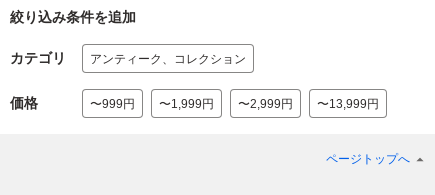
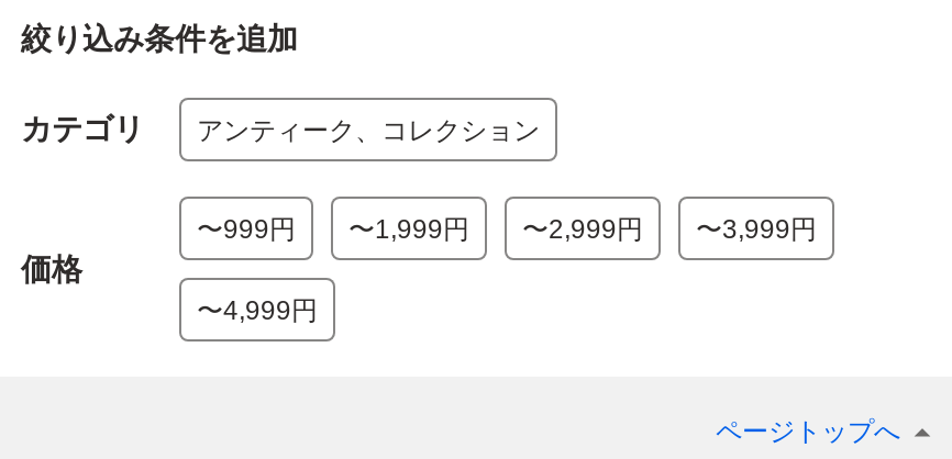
- 〜13,999円
+ 〜3,999円
+ 〜4,999円
